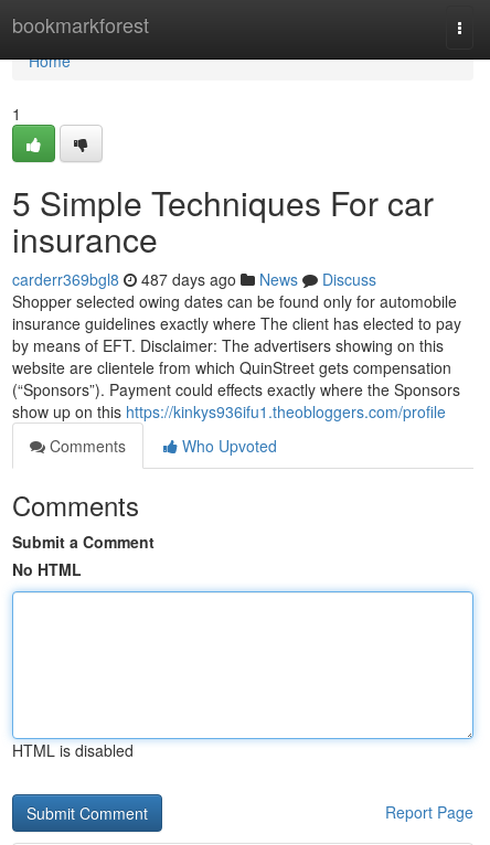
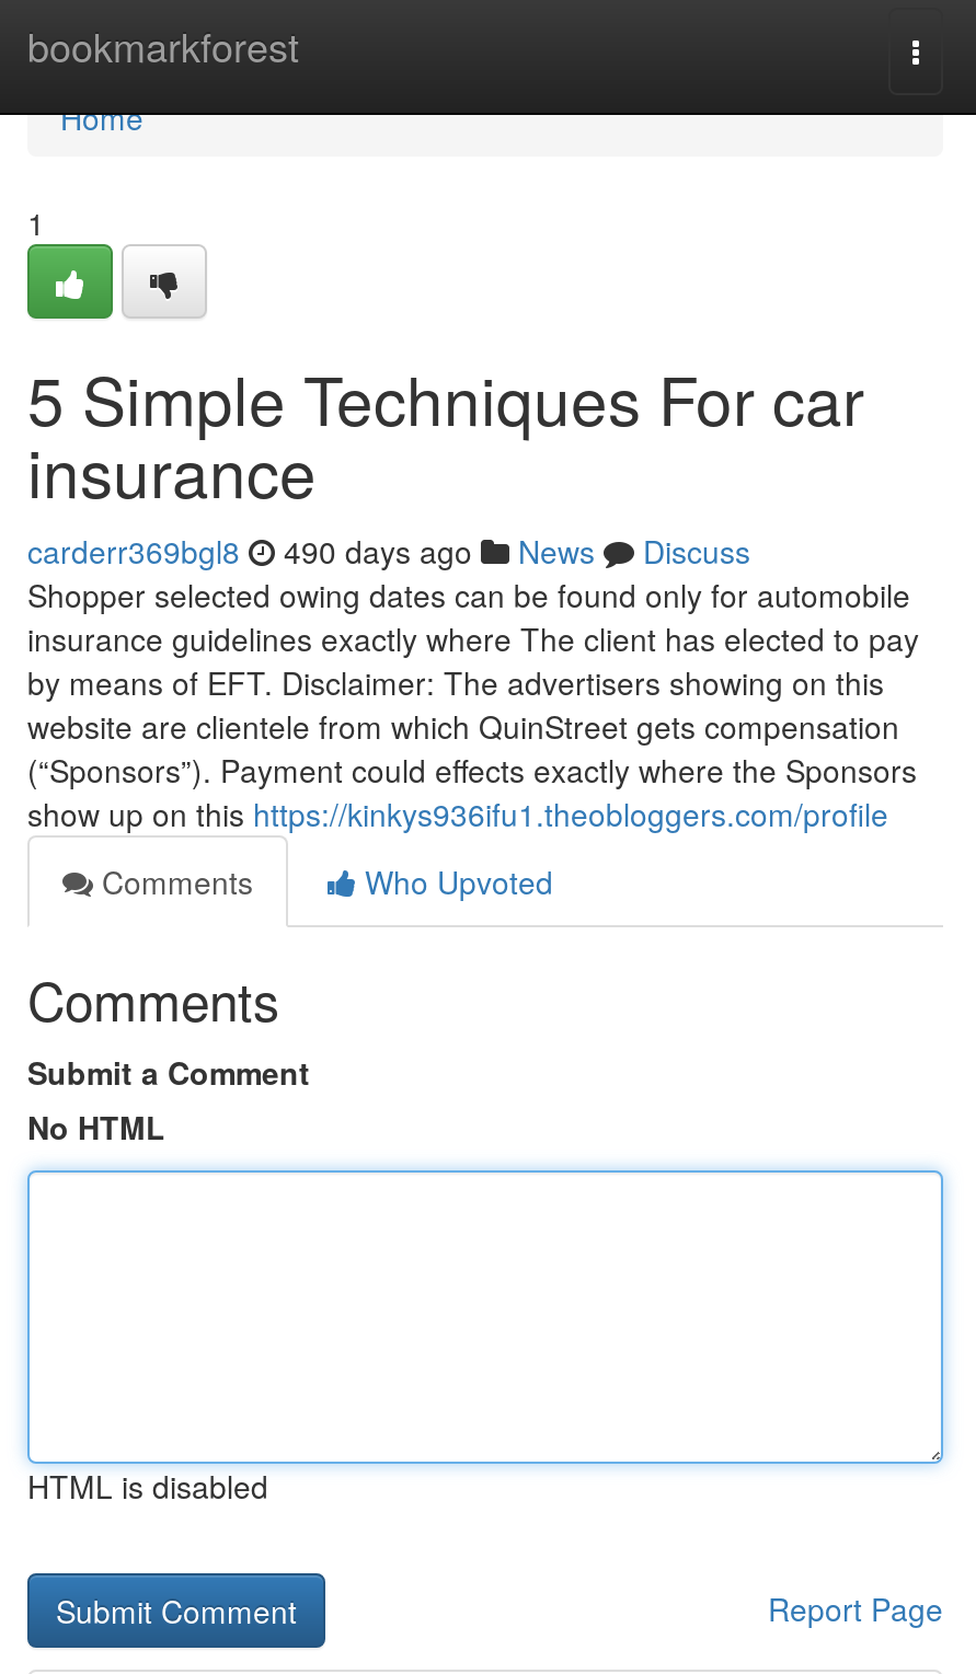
- carderr369bgl8 487 days ago News Discuss
+ carderr369bgl8 490 days ago News Discuss
